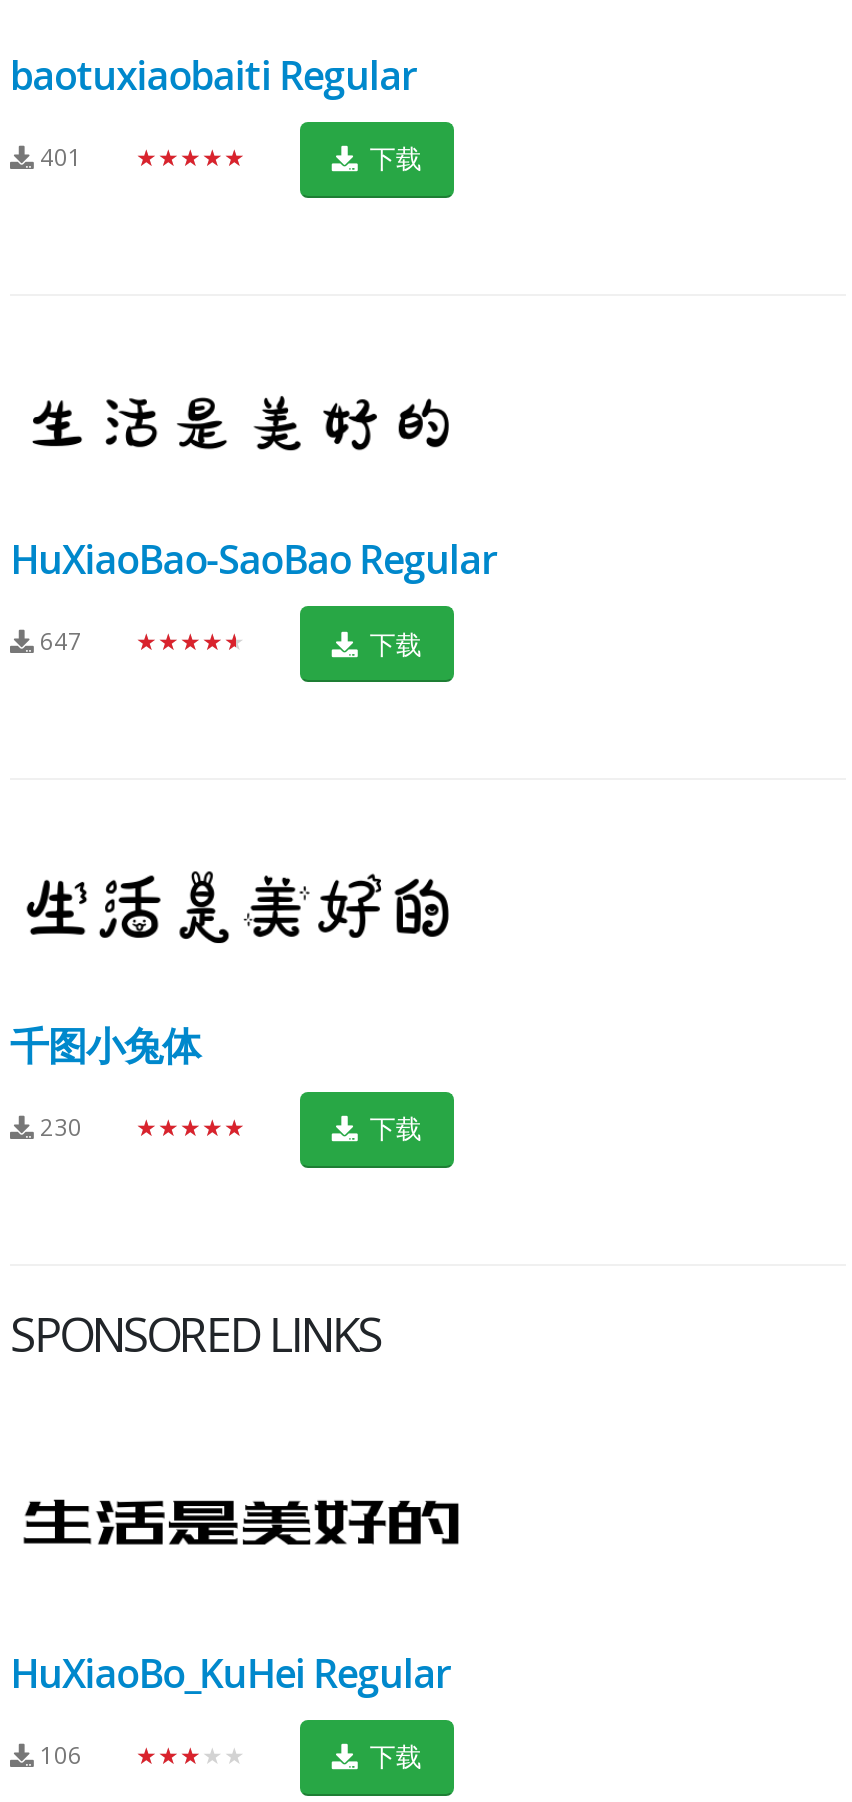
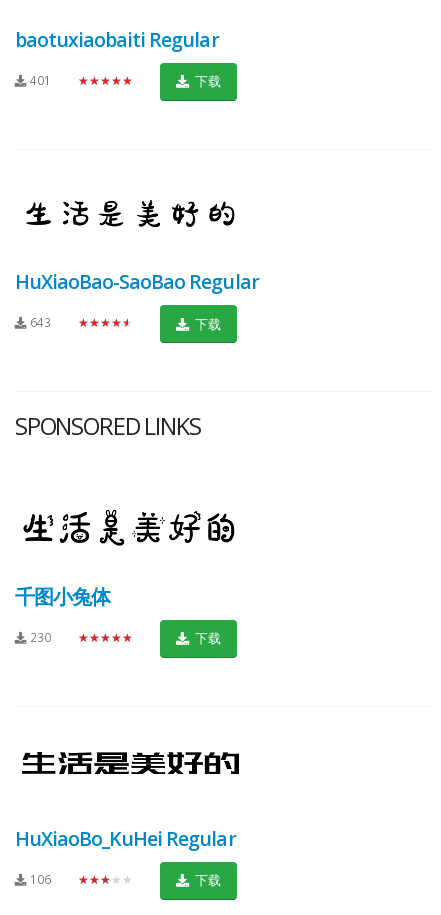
- 647
+ 643

moved down: 千图小兔体 | 230 | 下载

moved up: SPONSORED LINKS
